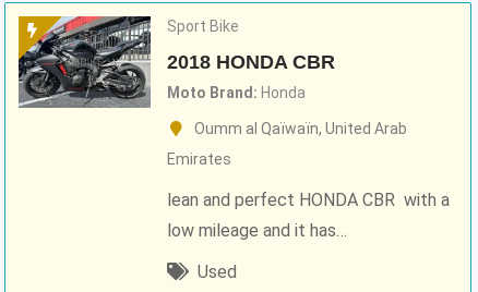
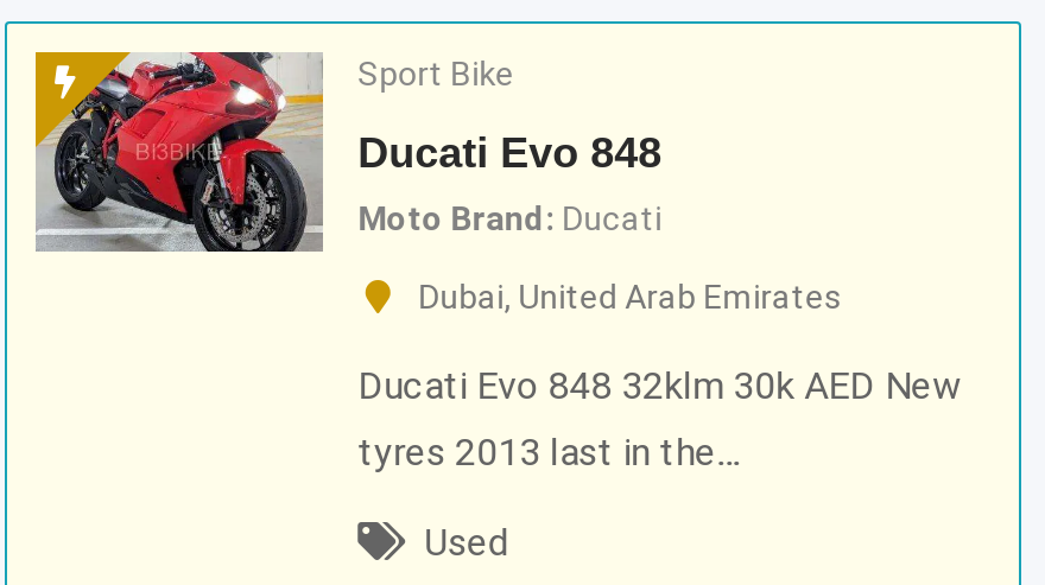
- [image]
- 2018 HONDA CBR
- Moto Brand Honda
- Oumm al Qaïwaïn, United Arab
- Emirates
- lean and perfect HONDA CBR with a
- low mileage and it has…
+ [image]
+ Ducati Evo 848
+ Moto Brand Ducati
+ Dubai, United Arab Emirates
+ Ducati Evo 848 32klm 30k AED New
+ tyres 2013 last in the…
